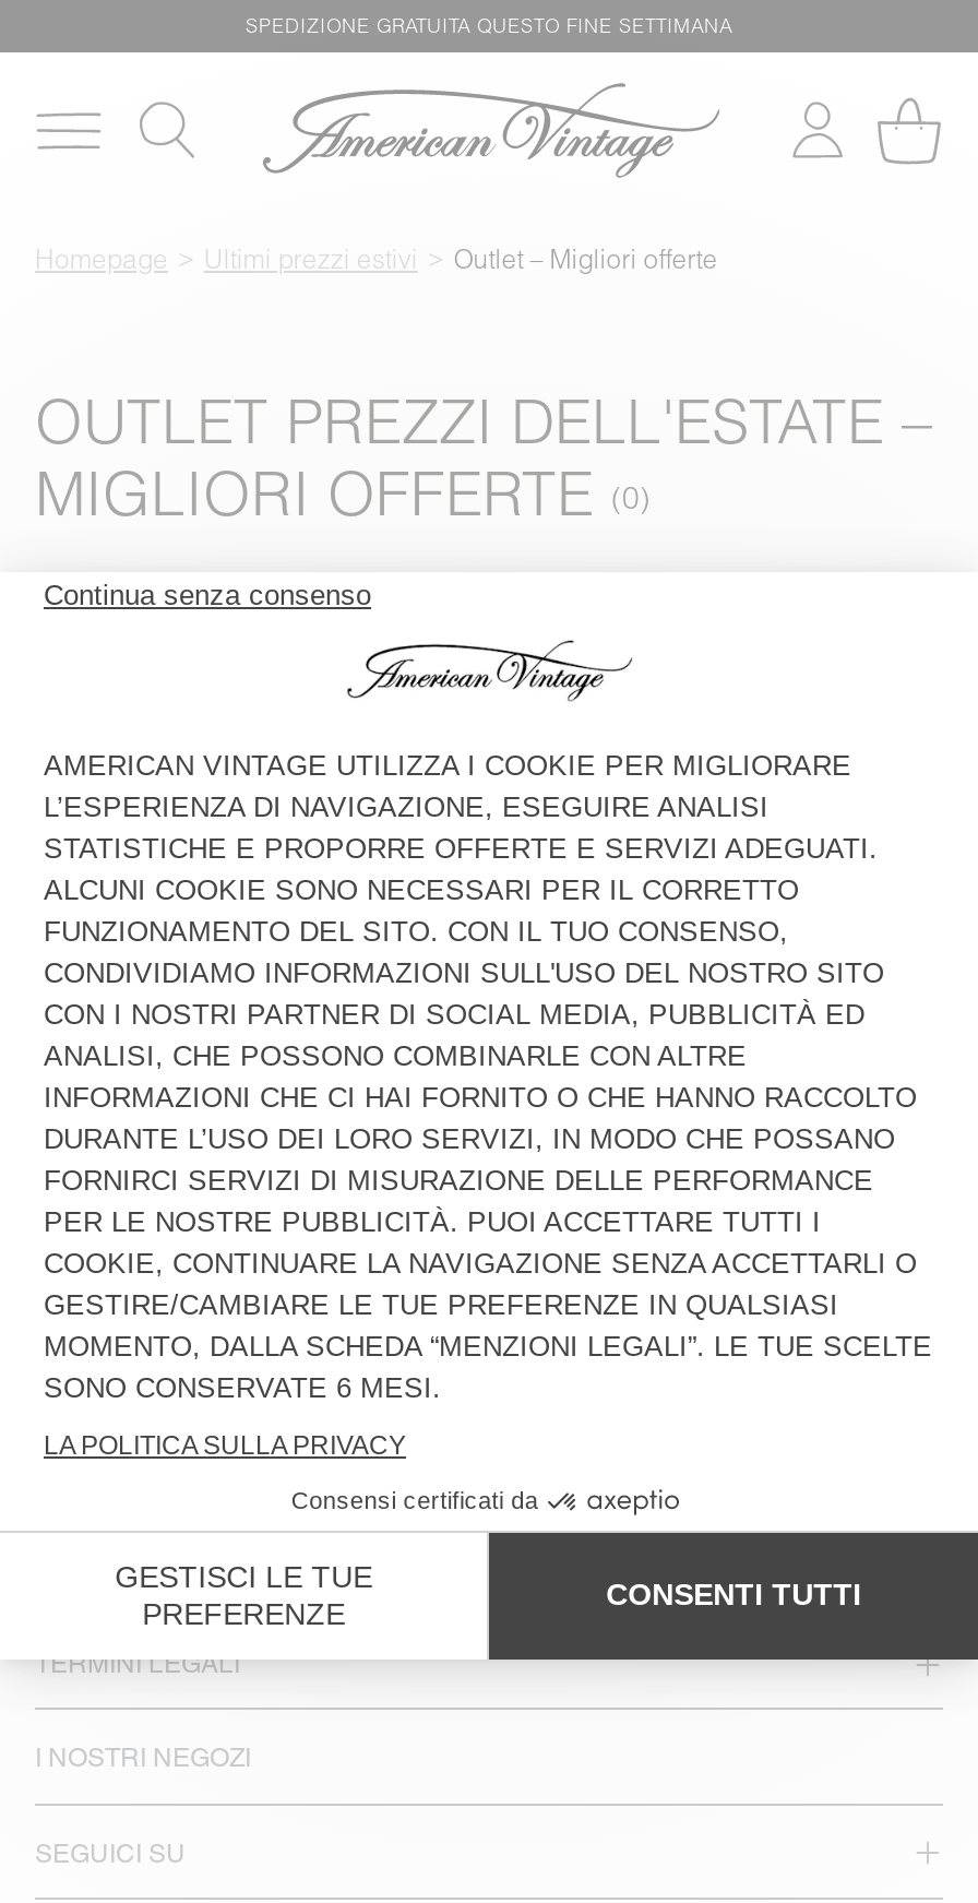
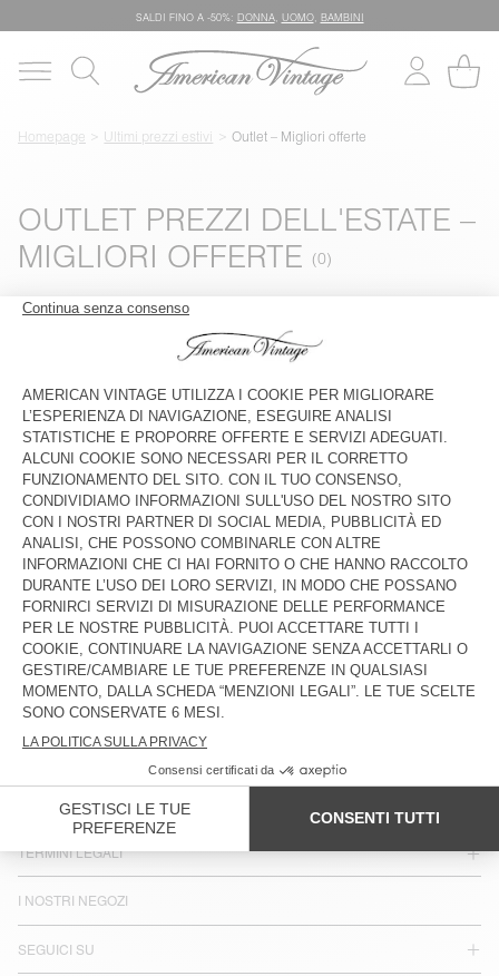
- SPEDIZIONE GRATUITA QUESTO FINE SETTIMANA
+ SALDI FINO A -50%: DONNA, UOMO, BAMBINI
